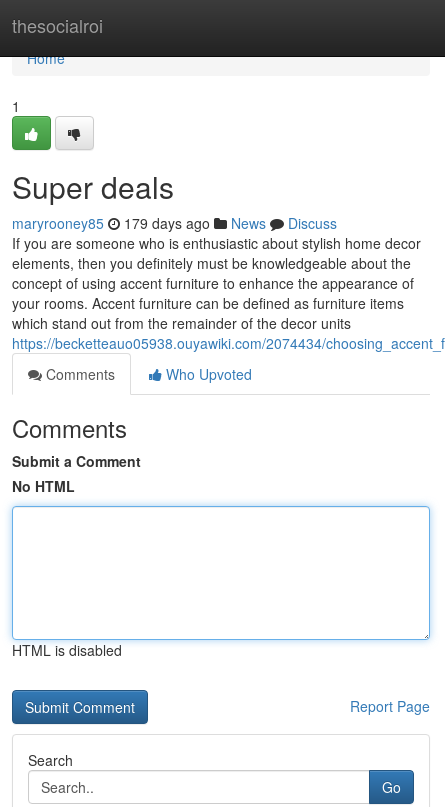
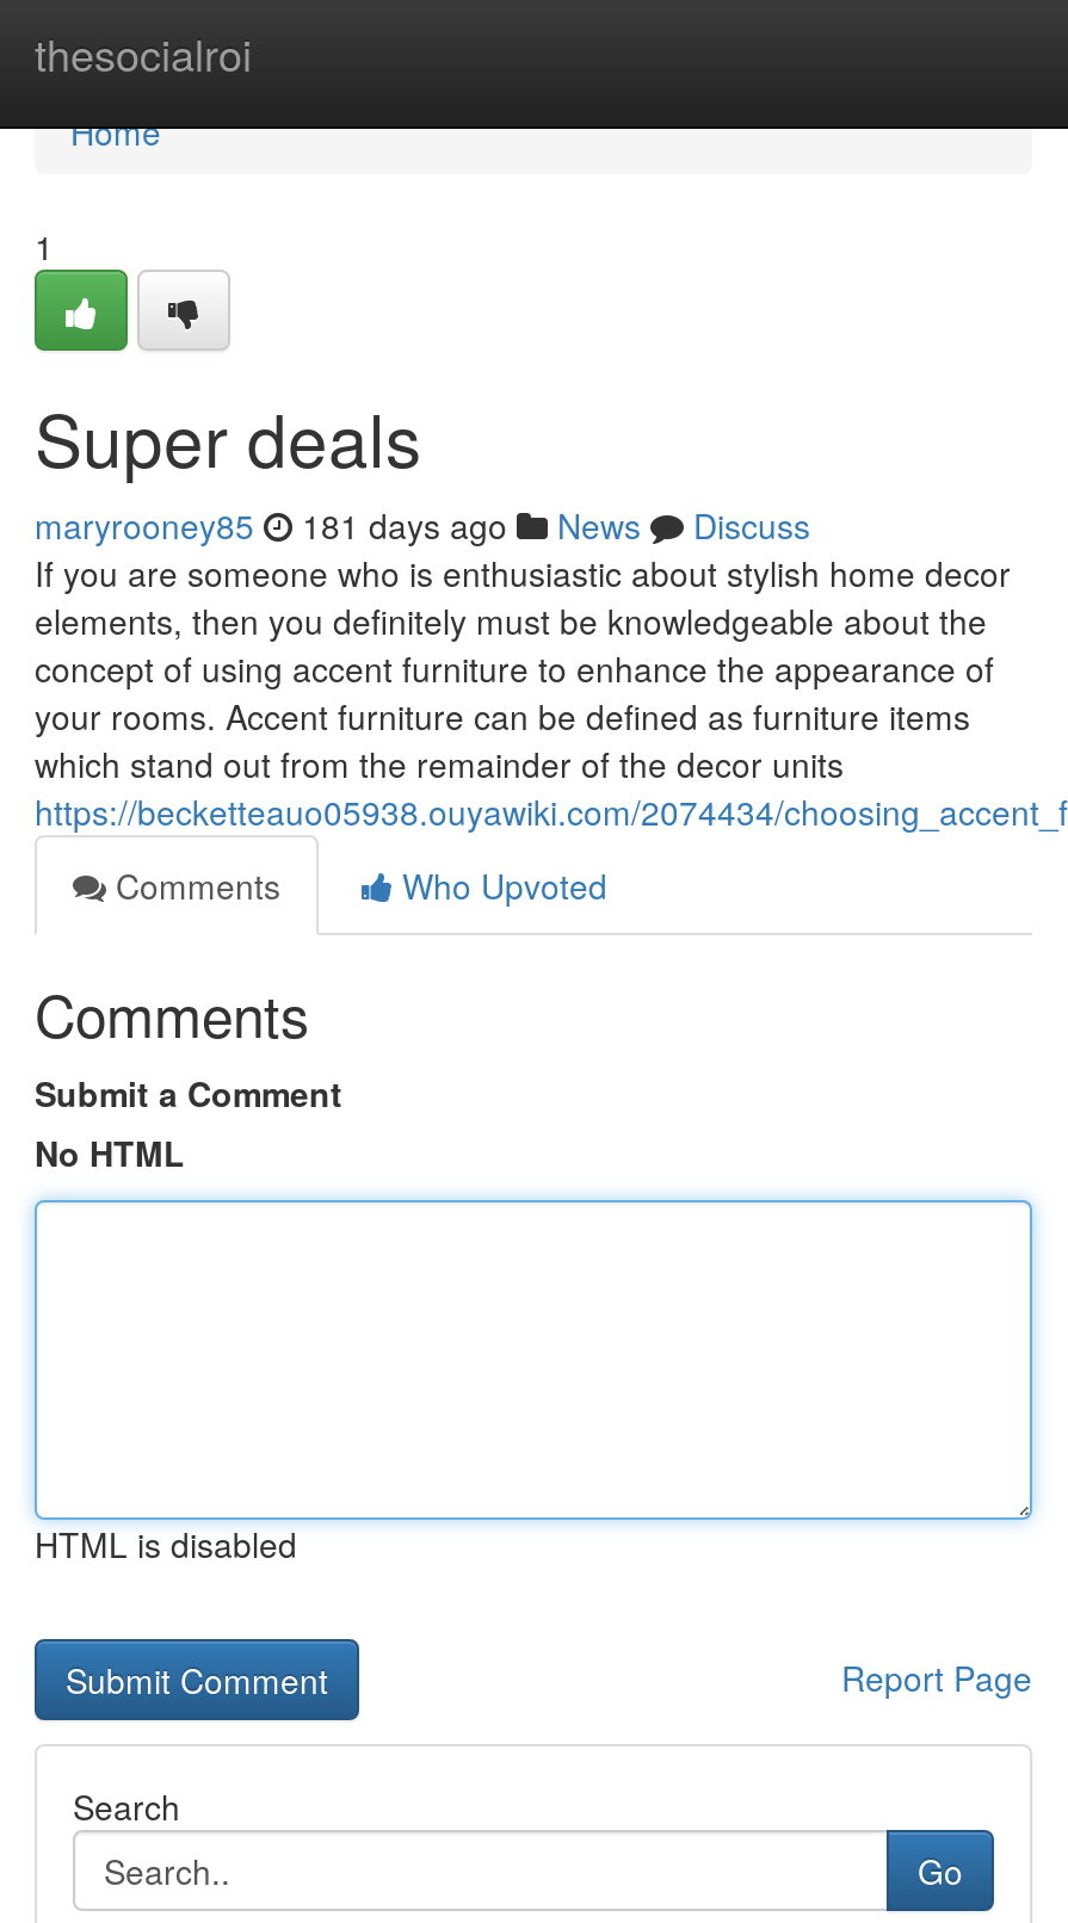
- maryrooney85 179 days ago News Discuss
+ maryrooney85 181 days ago News Discuss
